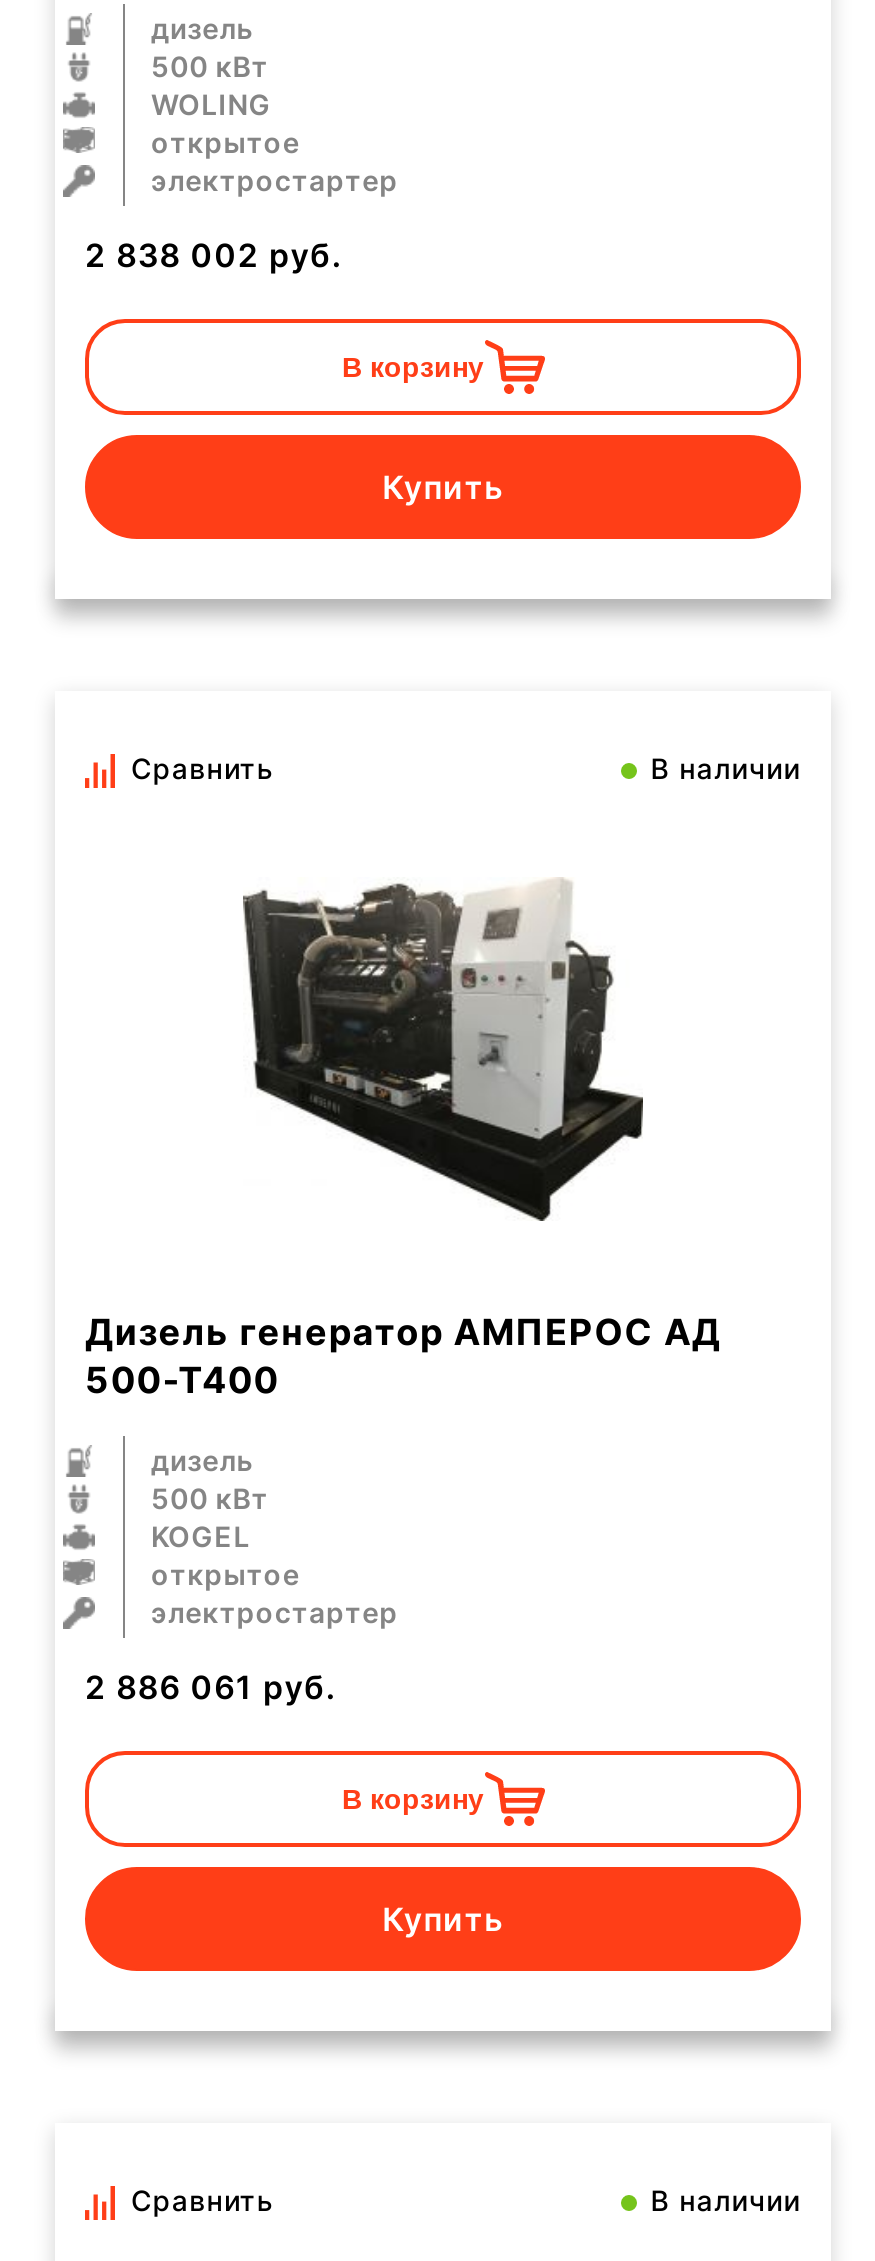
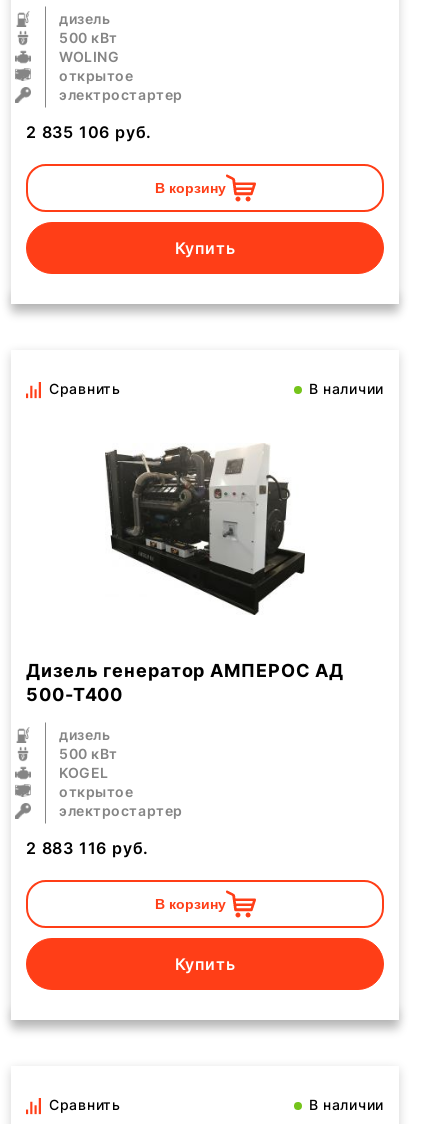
- 2 838 002 руб.
+ 2 835 106 руб.

- 2 886 061 руб.
+ 2 883 116 руб.
